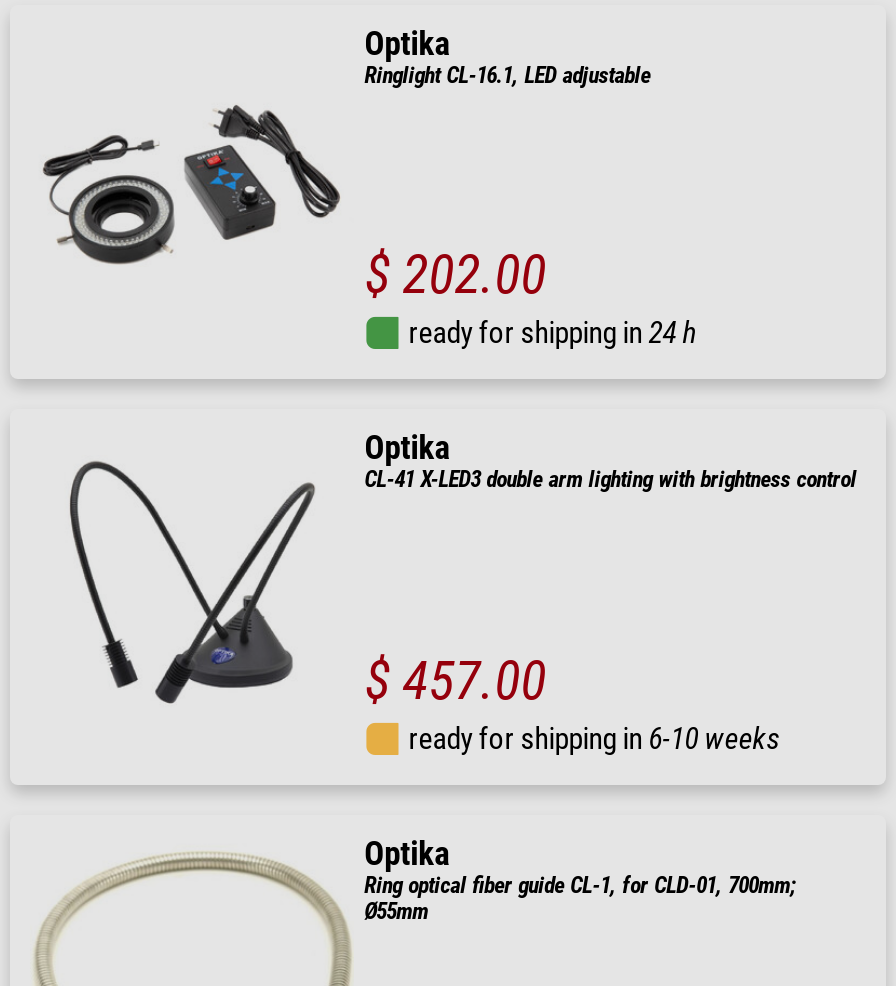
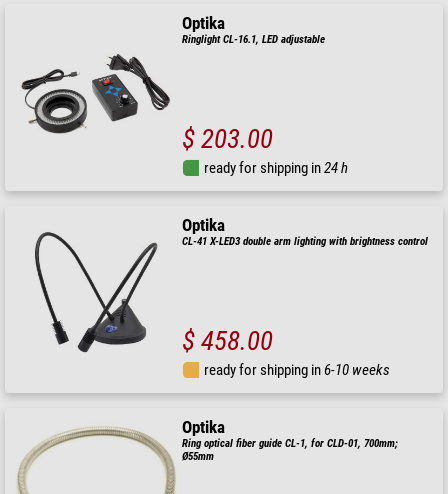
- $ 202.00
+ $ 203.00

- $ 457.00
+ $ 458.00
